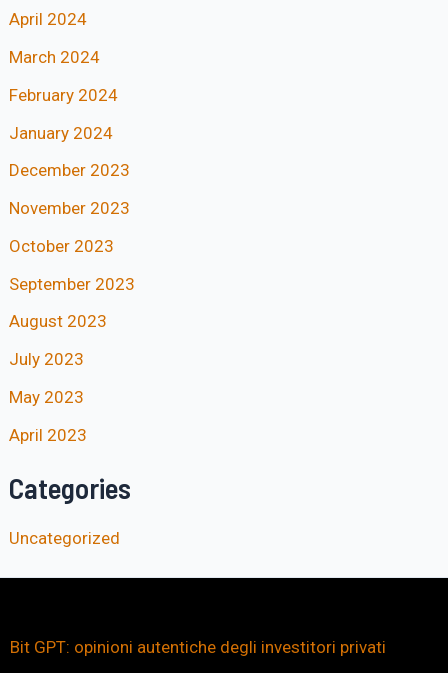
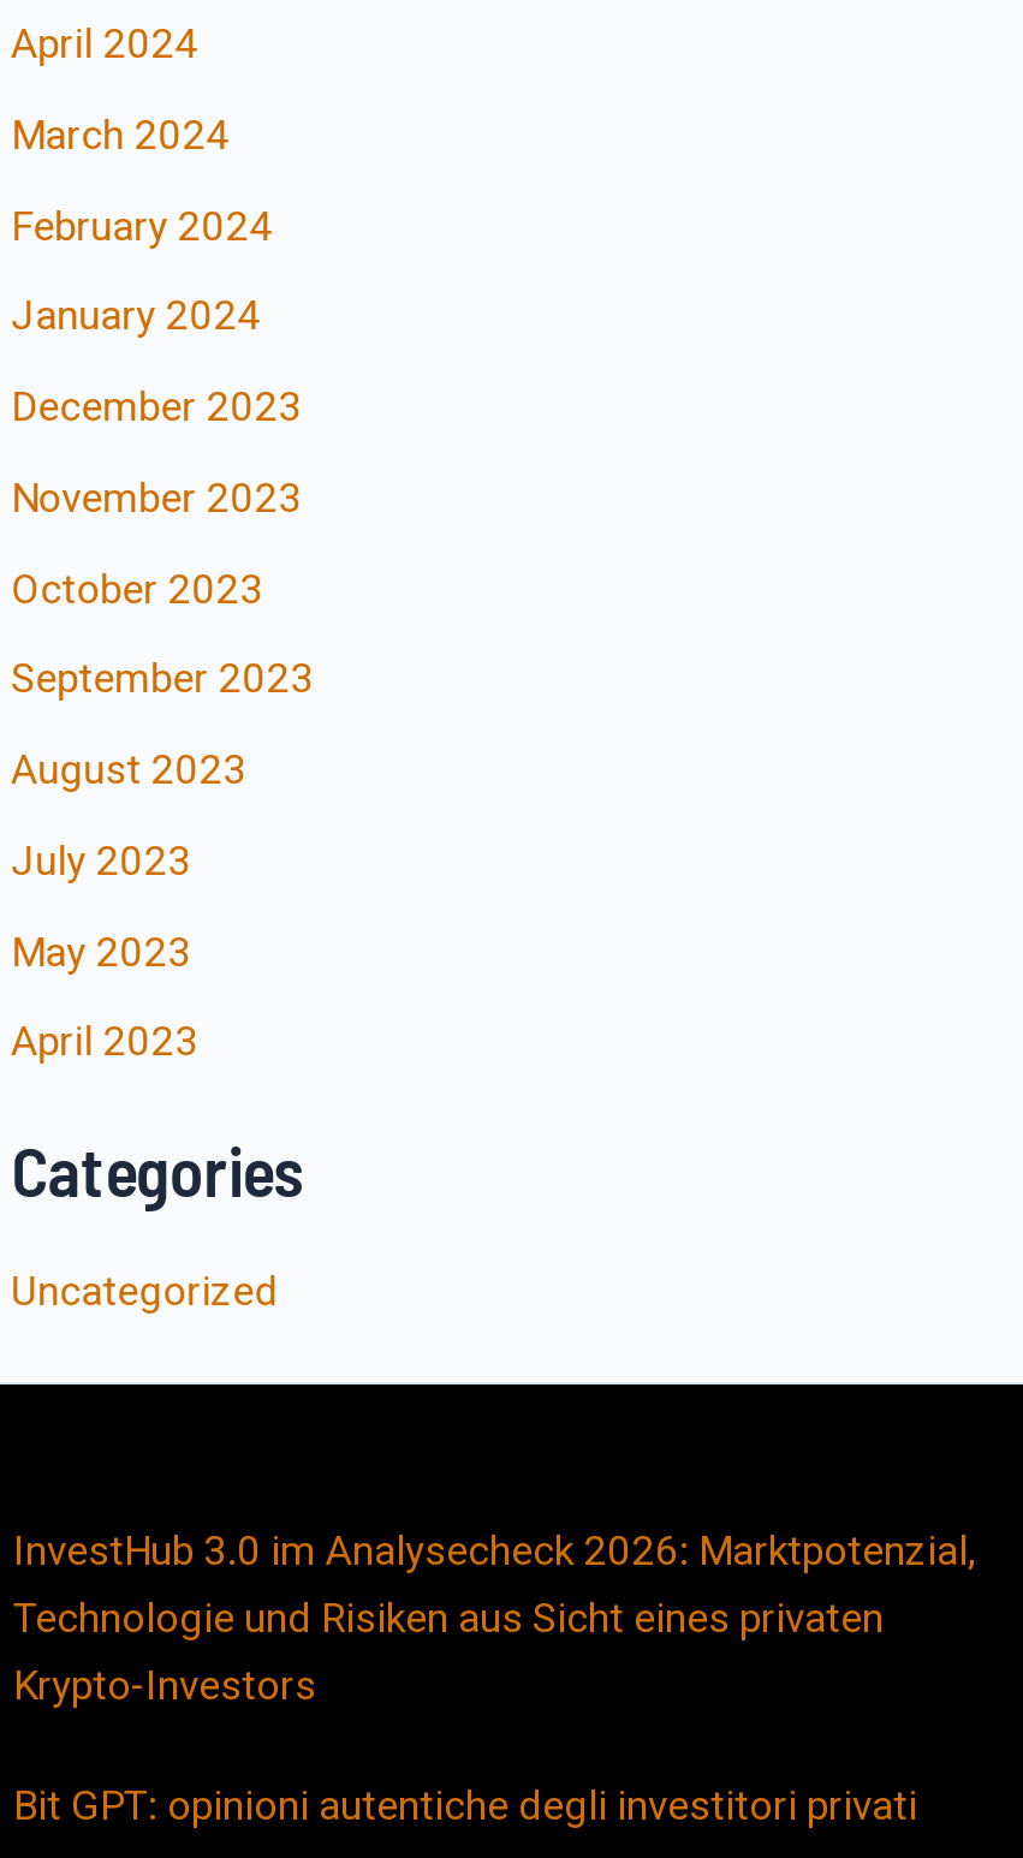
+ InvestHub 3.0 im Analysecheck 2026: Marktpotenzial,
+ Technologie und Risiken aus Sicht eines privaten
+ Krypto-Investors
